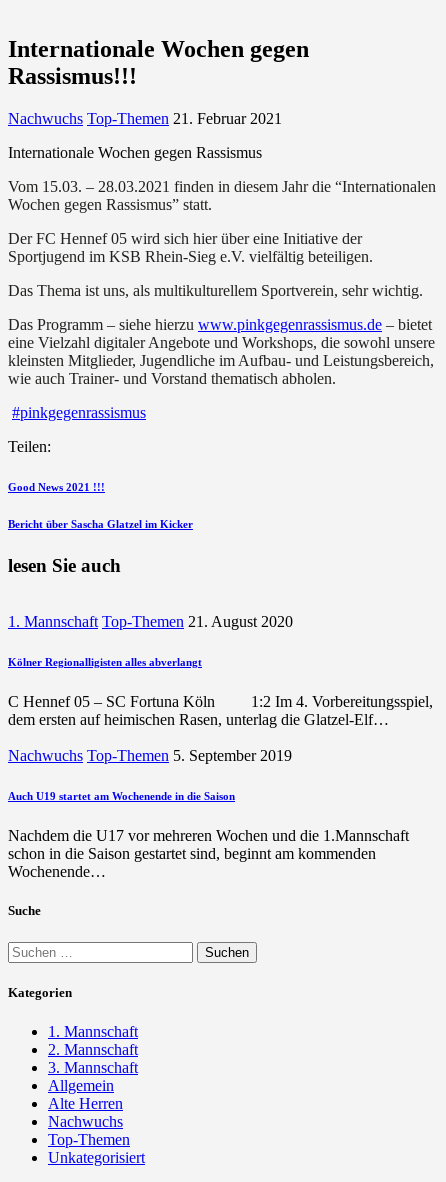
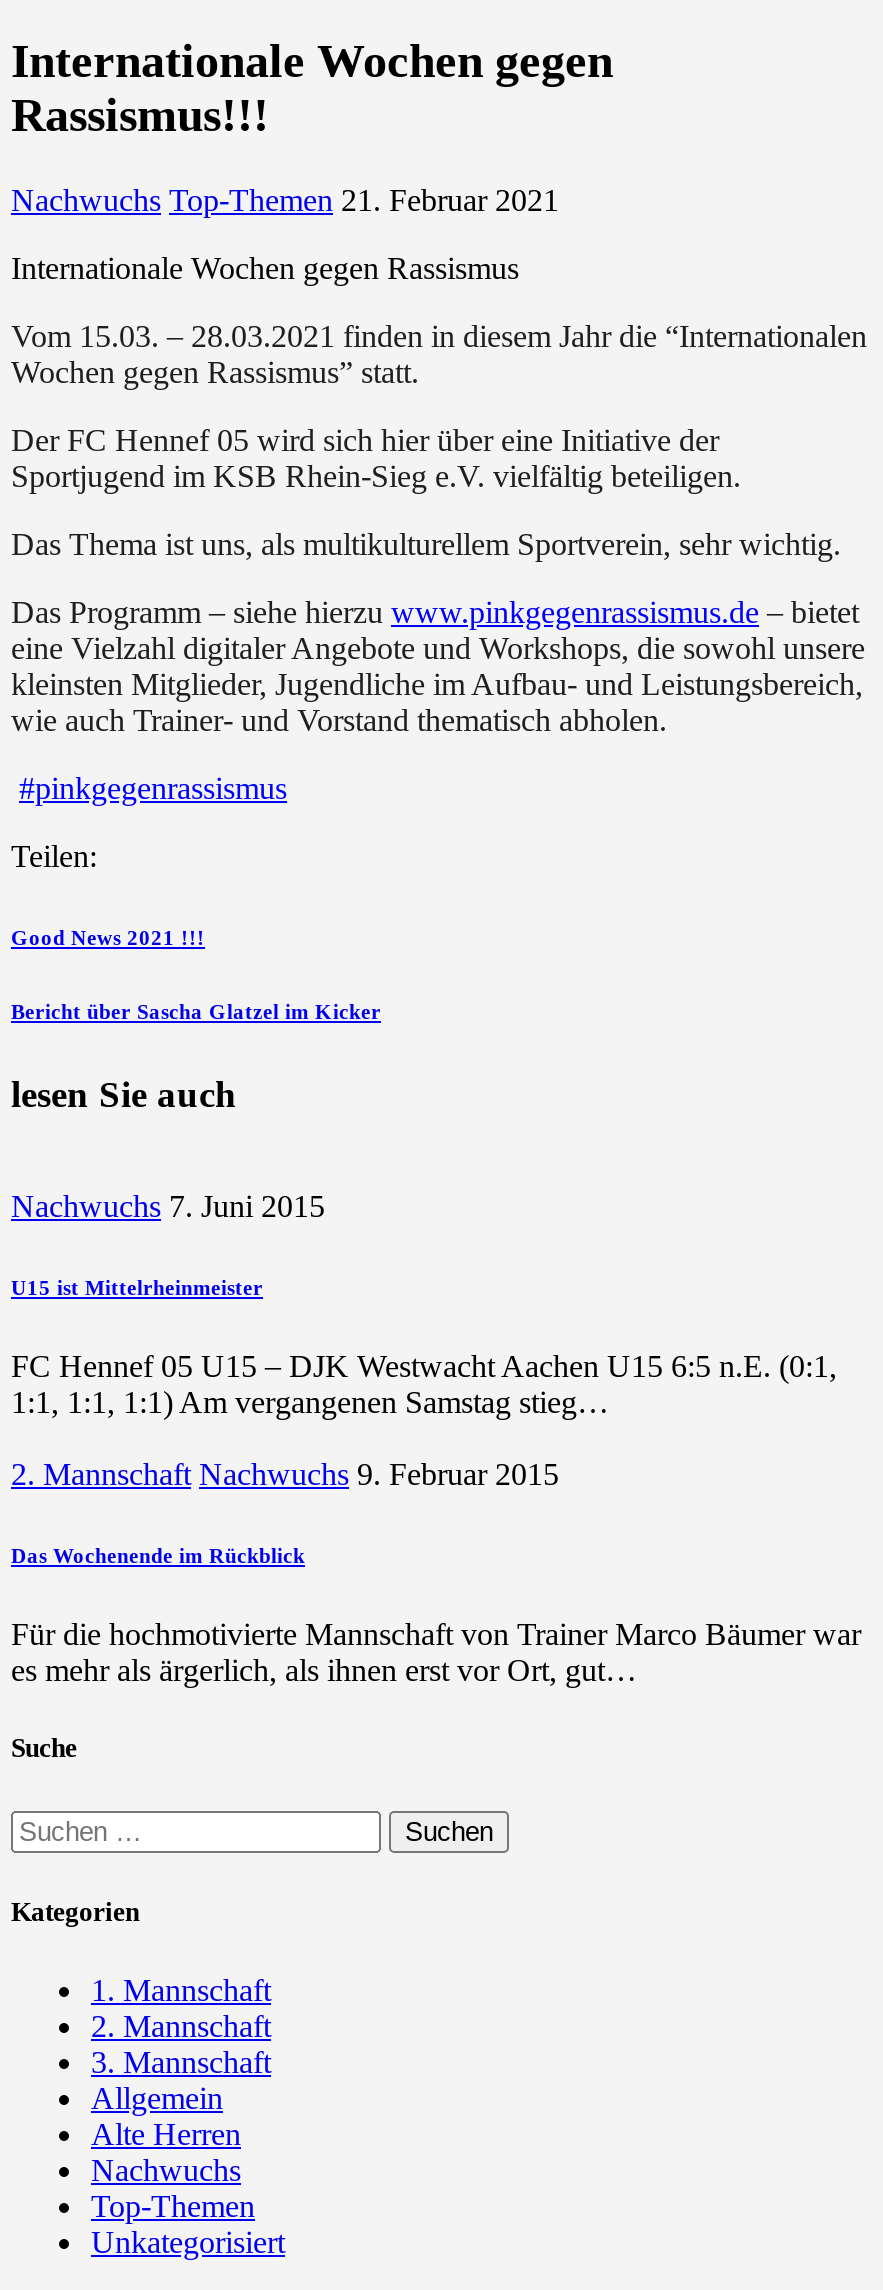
- 1. Mannschaft Top-Themen 21. August 2020
+ Nachwuchs 7. Juni 2015

- Kölner Regionalligisten alles abverlangt
+ U15 ist Mittelrheinmeister

- C Hennef 05 – SC Fortuna Köln 1:2 Im 4. Vorbereitungsspiel,
- dem ersten auf heimischen Rasen, unterlag die Glatzel-Elf…
+ FC Hennef 05 U15 – DJK Westwacht Aachen U15 6:5 n.E. (0:1,
+ 1:1, 1:1, 1:1) Am vergangenen Samstag stieg…

- Nachwuchs Top-Themen 5. September 2019
+ 2. Mannschaft Nachwuchs 9. Februar 2015

- Auch U19 startet am Wochenende in die Saison
+ Das Wochenende im Rückblick

- Nachdem die U17 vor mehreren Wochen und die 1.Mannschaft
- schon in die Saison gestartet sind, beginnt am kommenden
- Wochenende…
+ Für die hochmotivierte Mannschaft von Trainer Marco Bäumer war
+ es mehr als ärgerlich, als ihnen erst vor Ort, gut…
